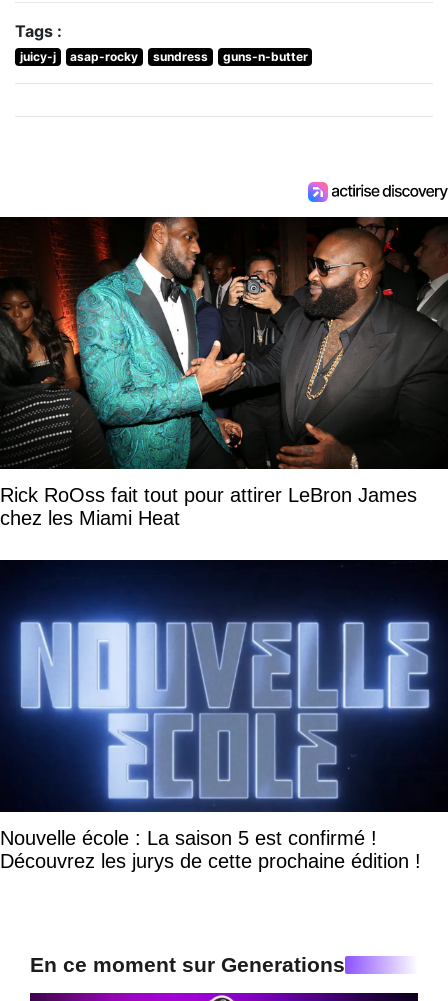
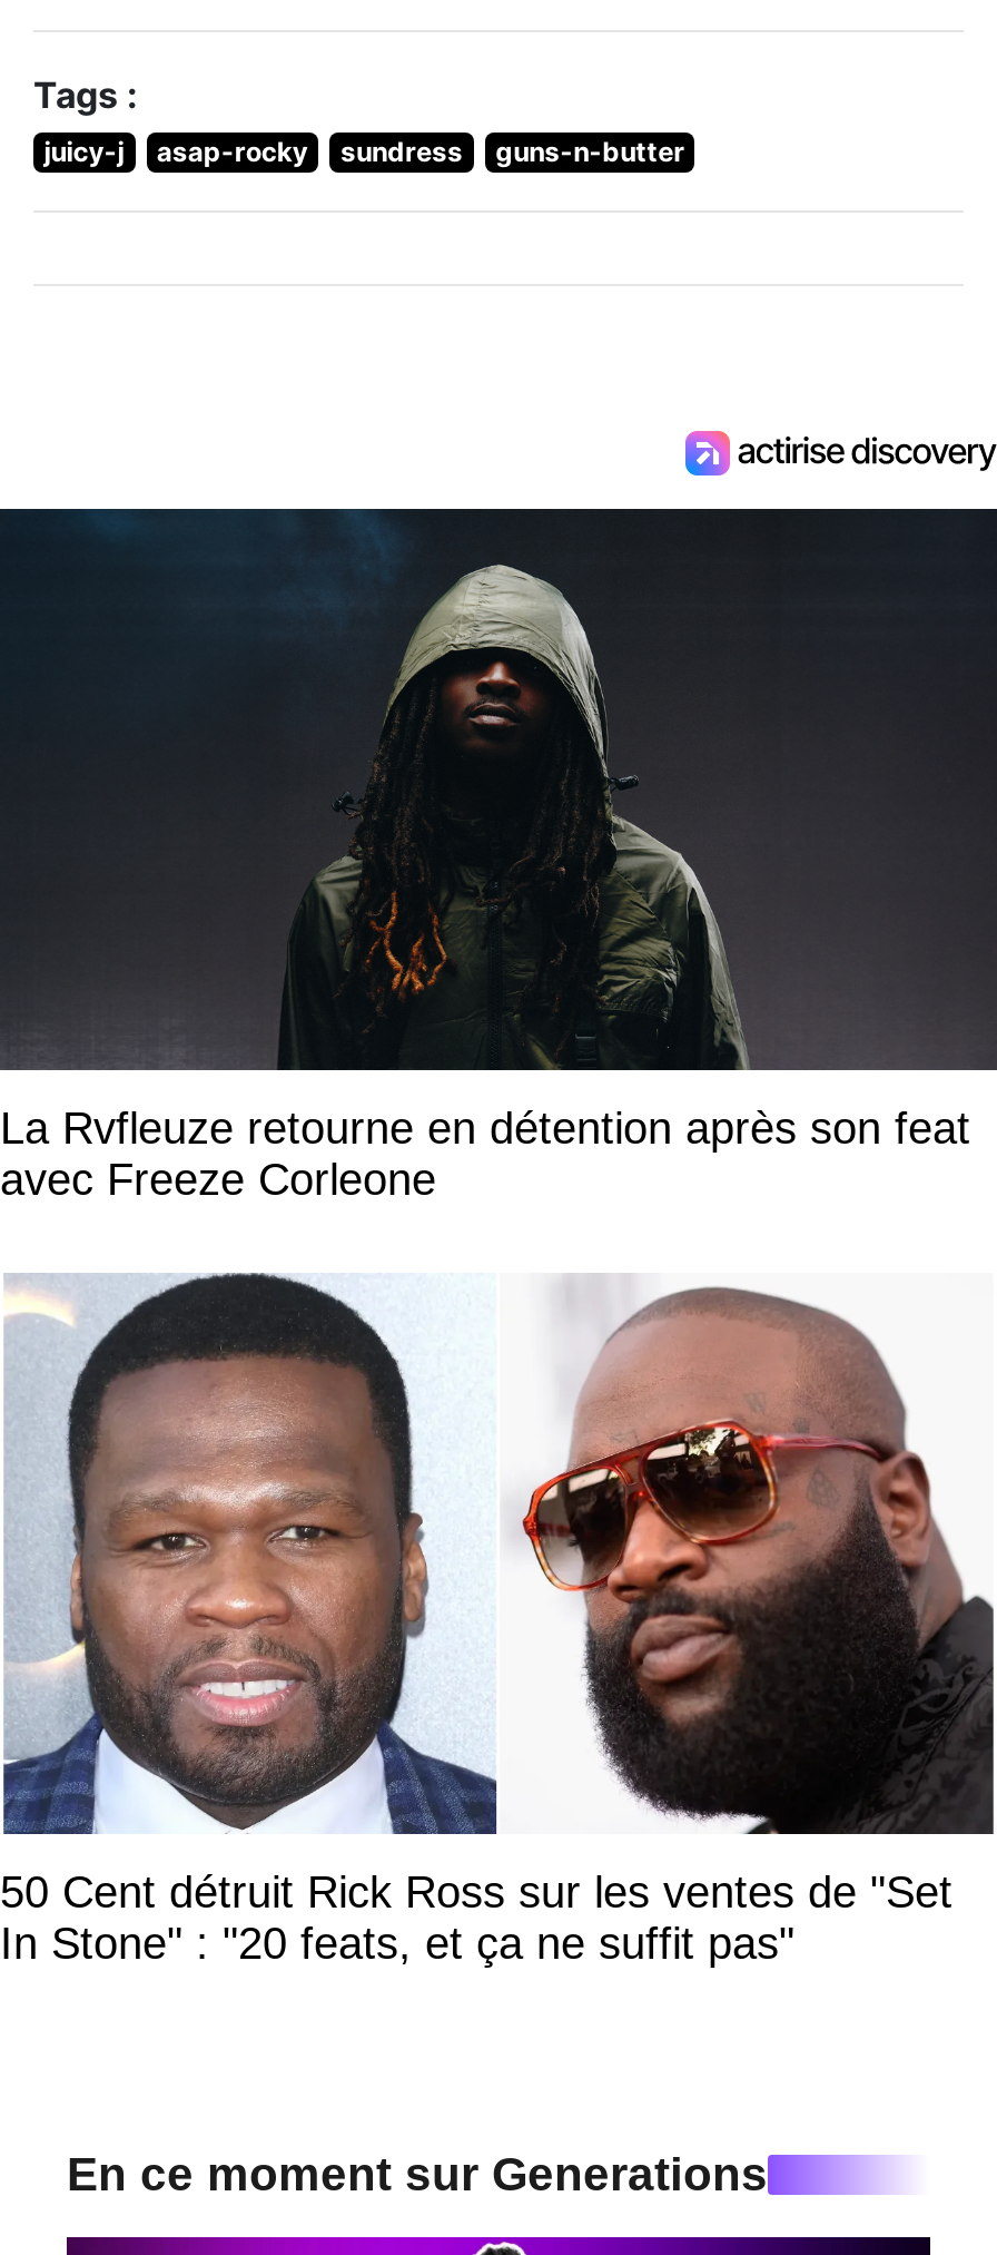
- [image]
- Rick RoOss fait tout pour attirer LeBron James
- chez les Miami Heat
+ [image]
+ La Rvfleuze retourne en détention après son feat
+ avec Freeze Corleone

- [image]
- Nouvelle école : La saison 5 est confirmé !
- Découvrez les jurys de cette prochaine édition !
+ [image]
+ 50 Cent détruit Rick Ross sur les ventes de "Set
+ In Stone" : "20 feats, et ça ne suffit pas"
